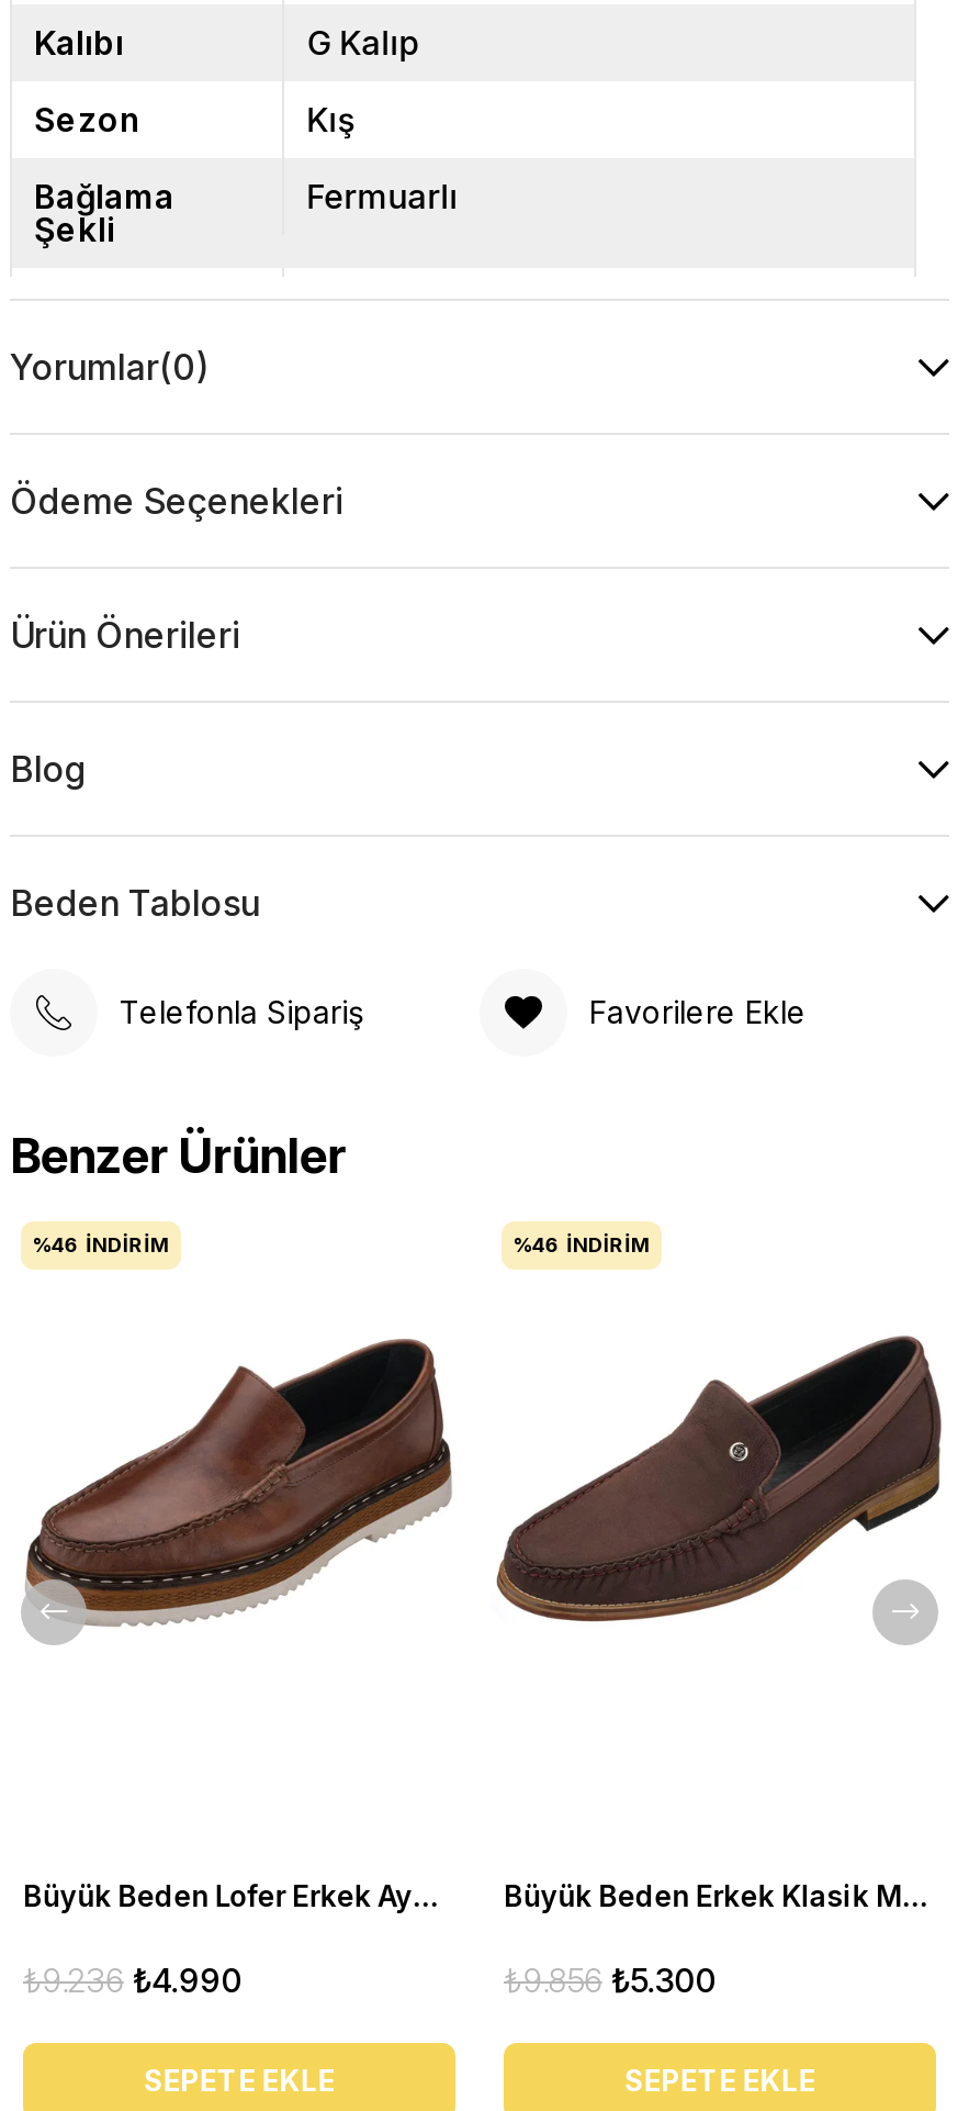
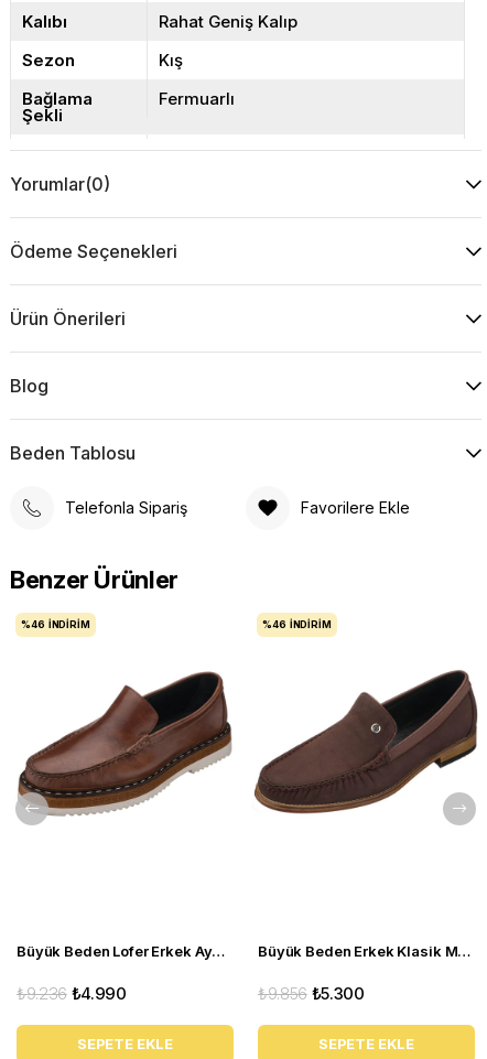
- G Kalıp
+ Rahat Geniş Kalıp
